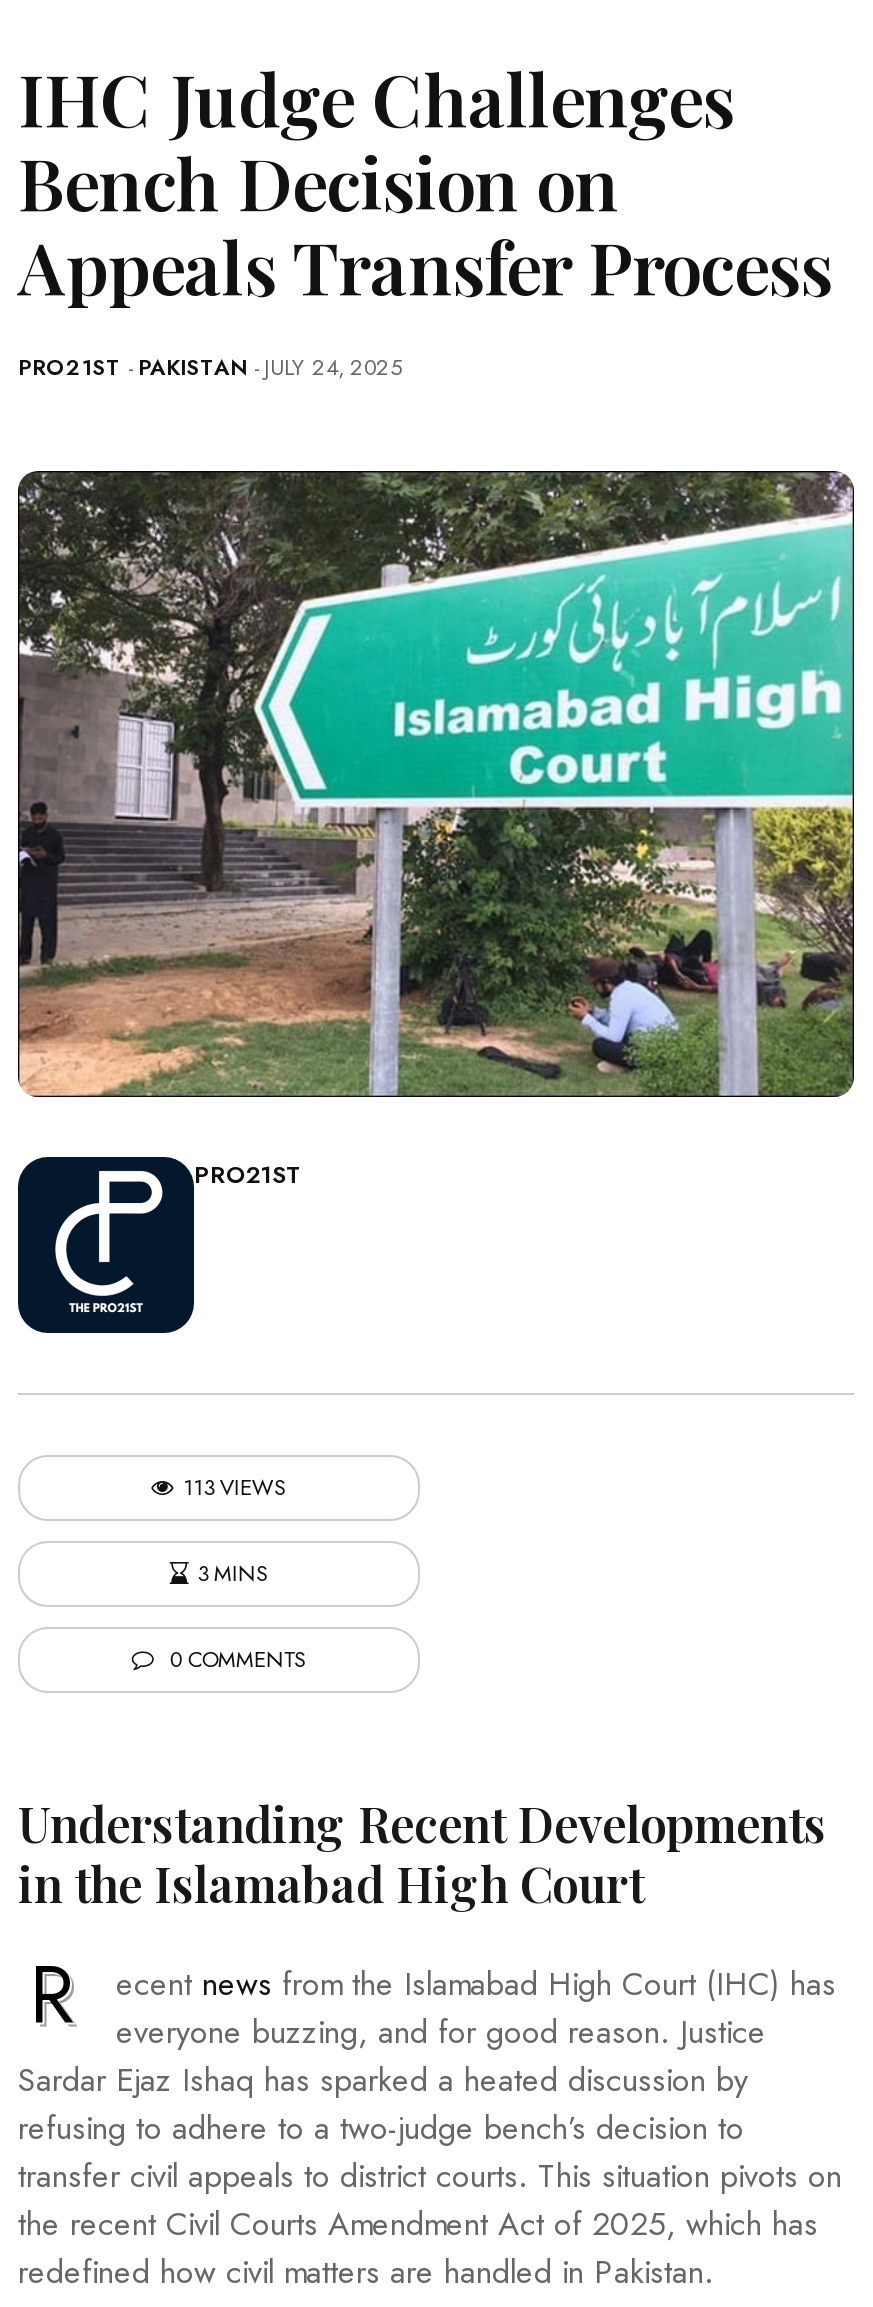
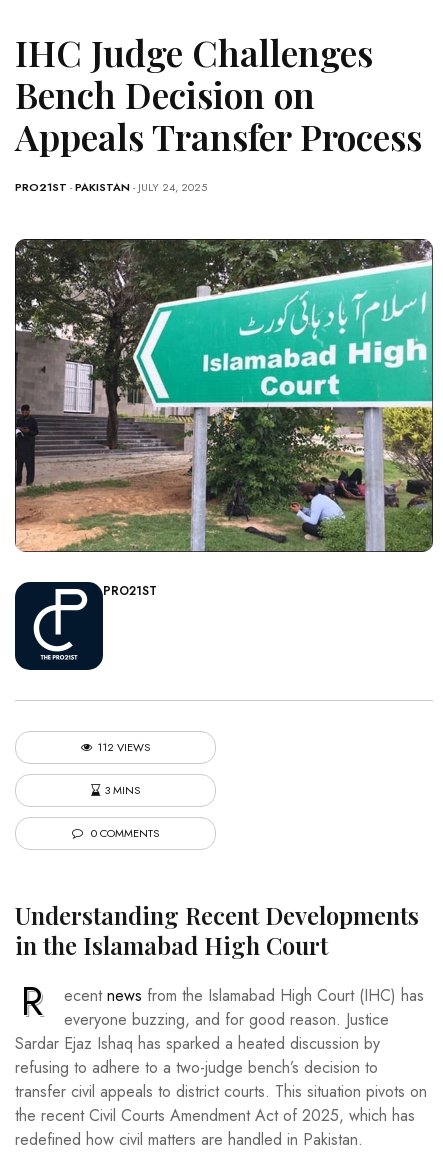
- 113 VIEWS
+ 112 VIEWS
